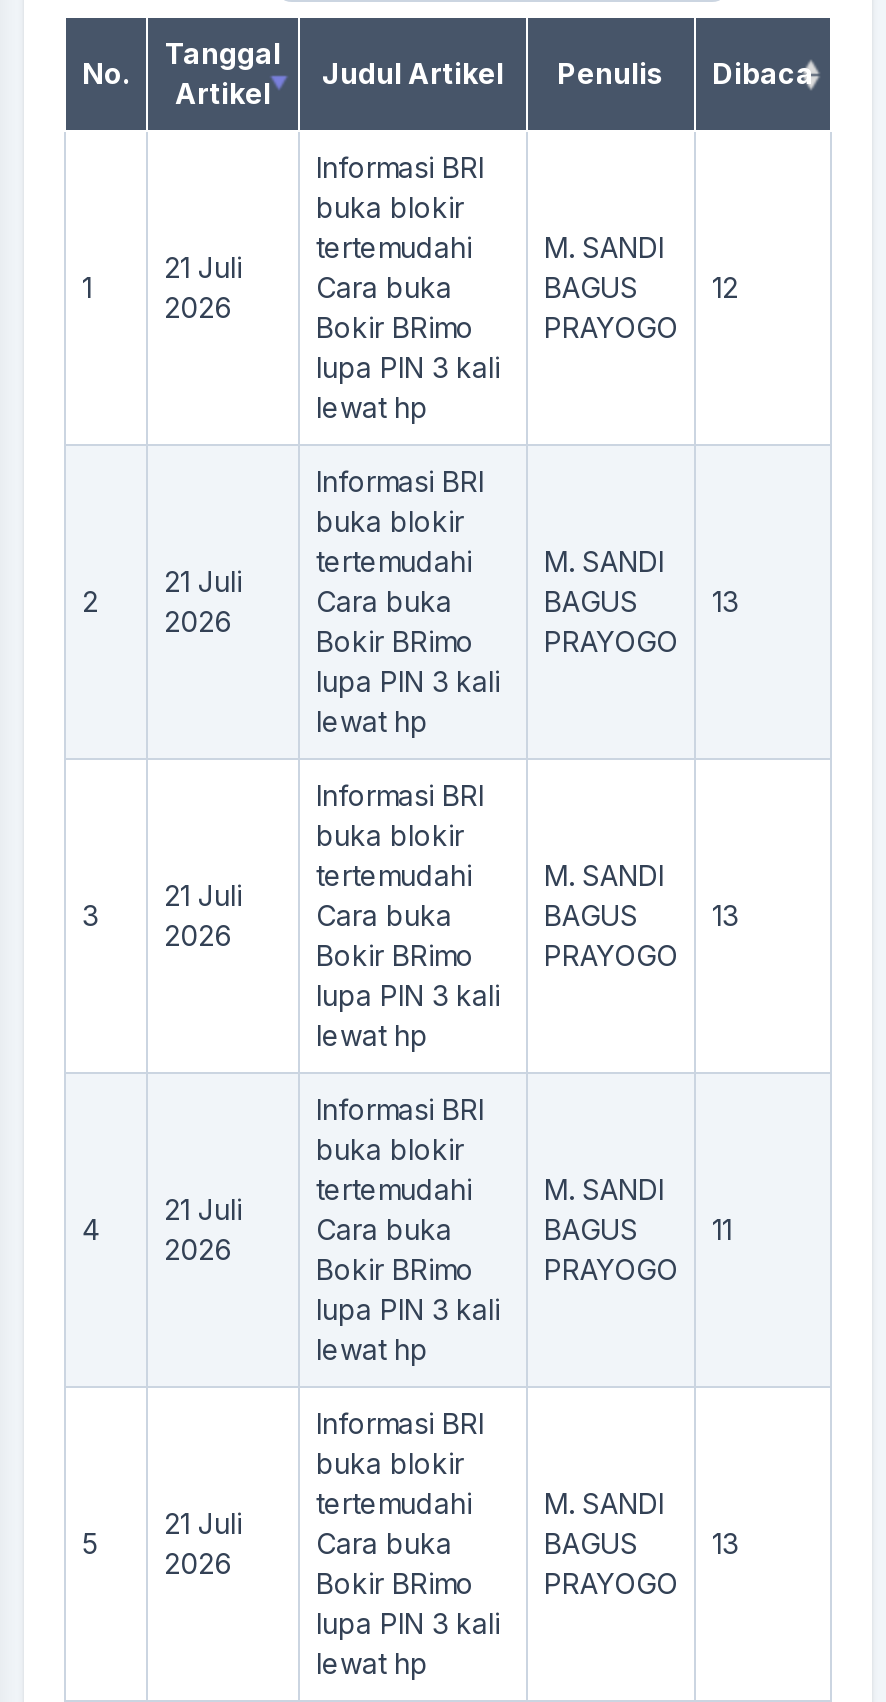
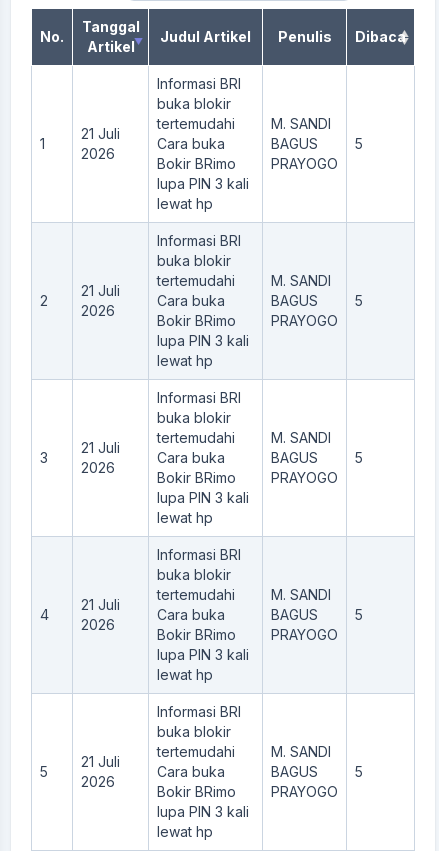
- 12
+ 5

- 13
+ 5

- 13
+ 5

- 11
+ 5

- 13
+ 5
